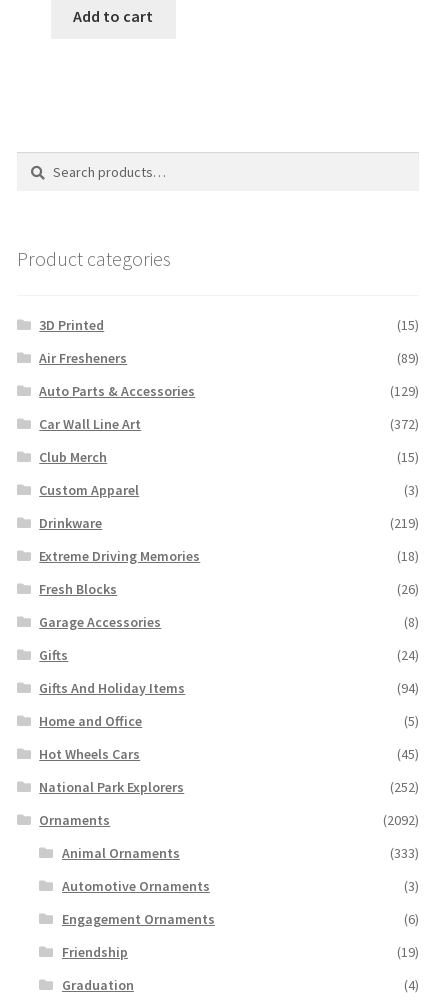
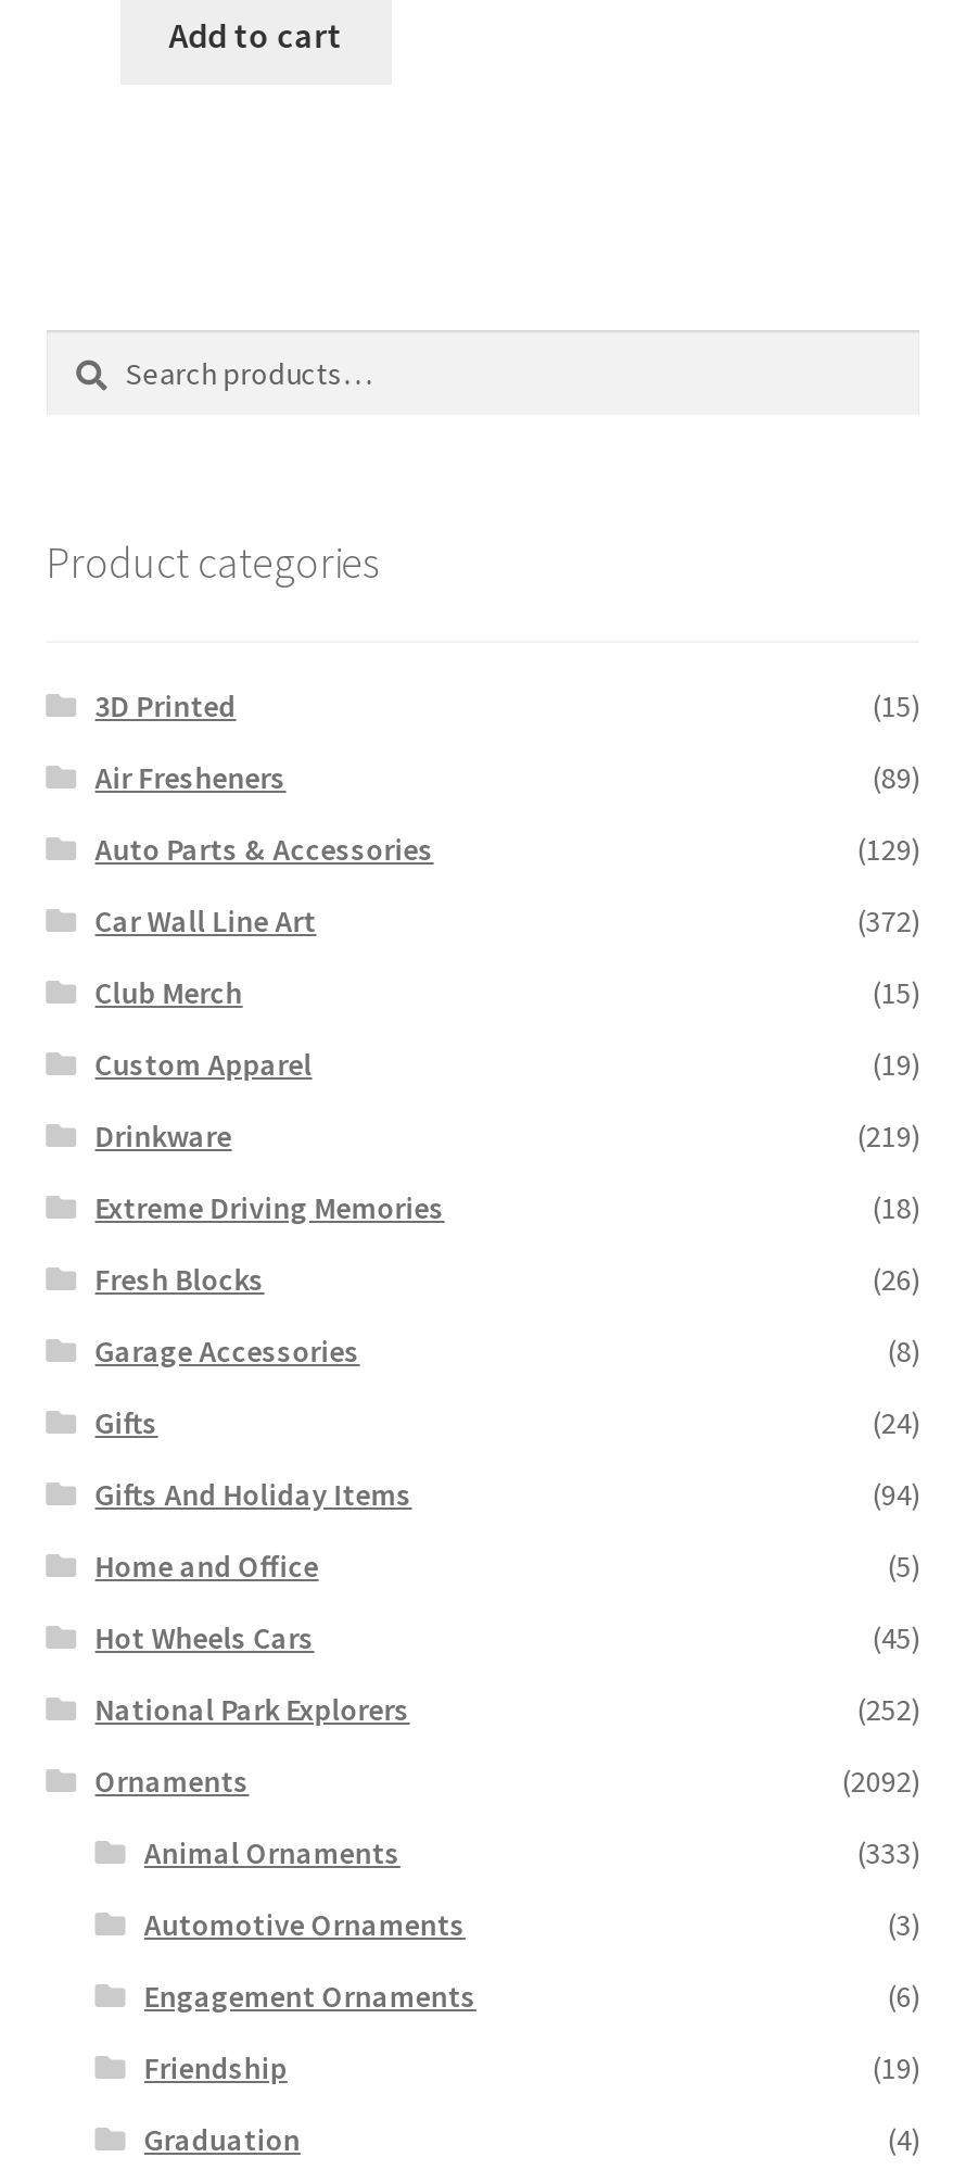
- (3)
+ (19)
